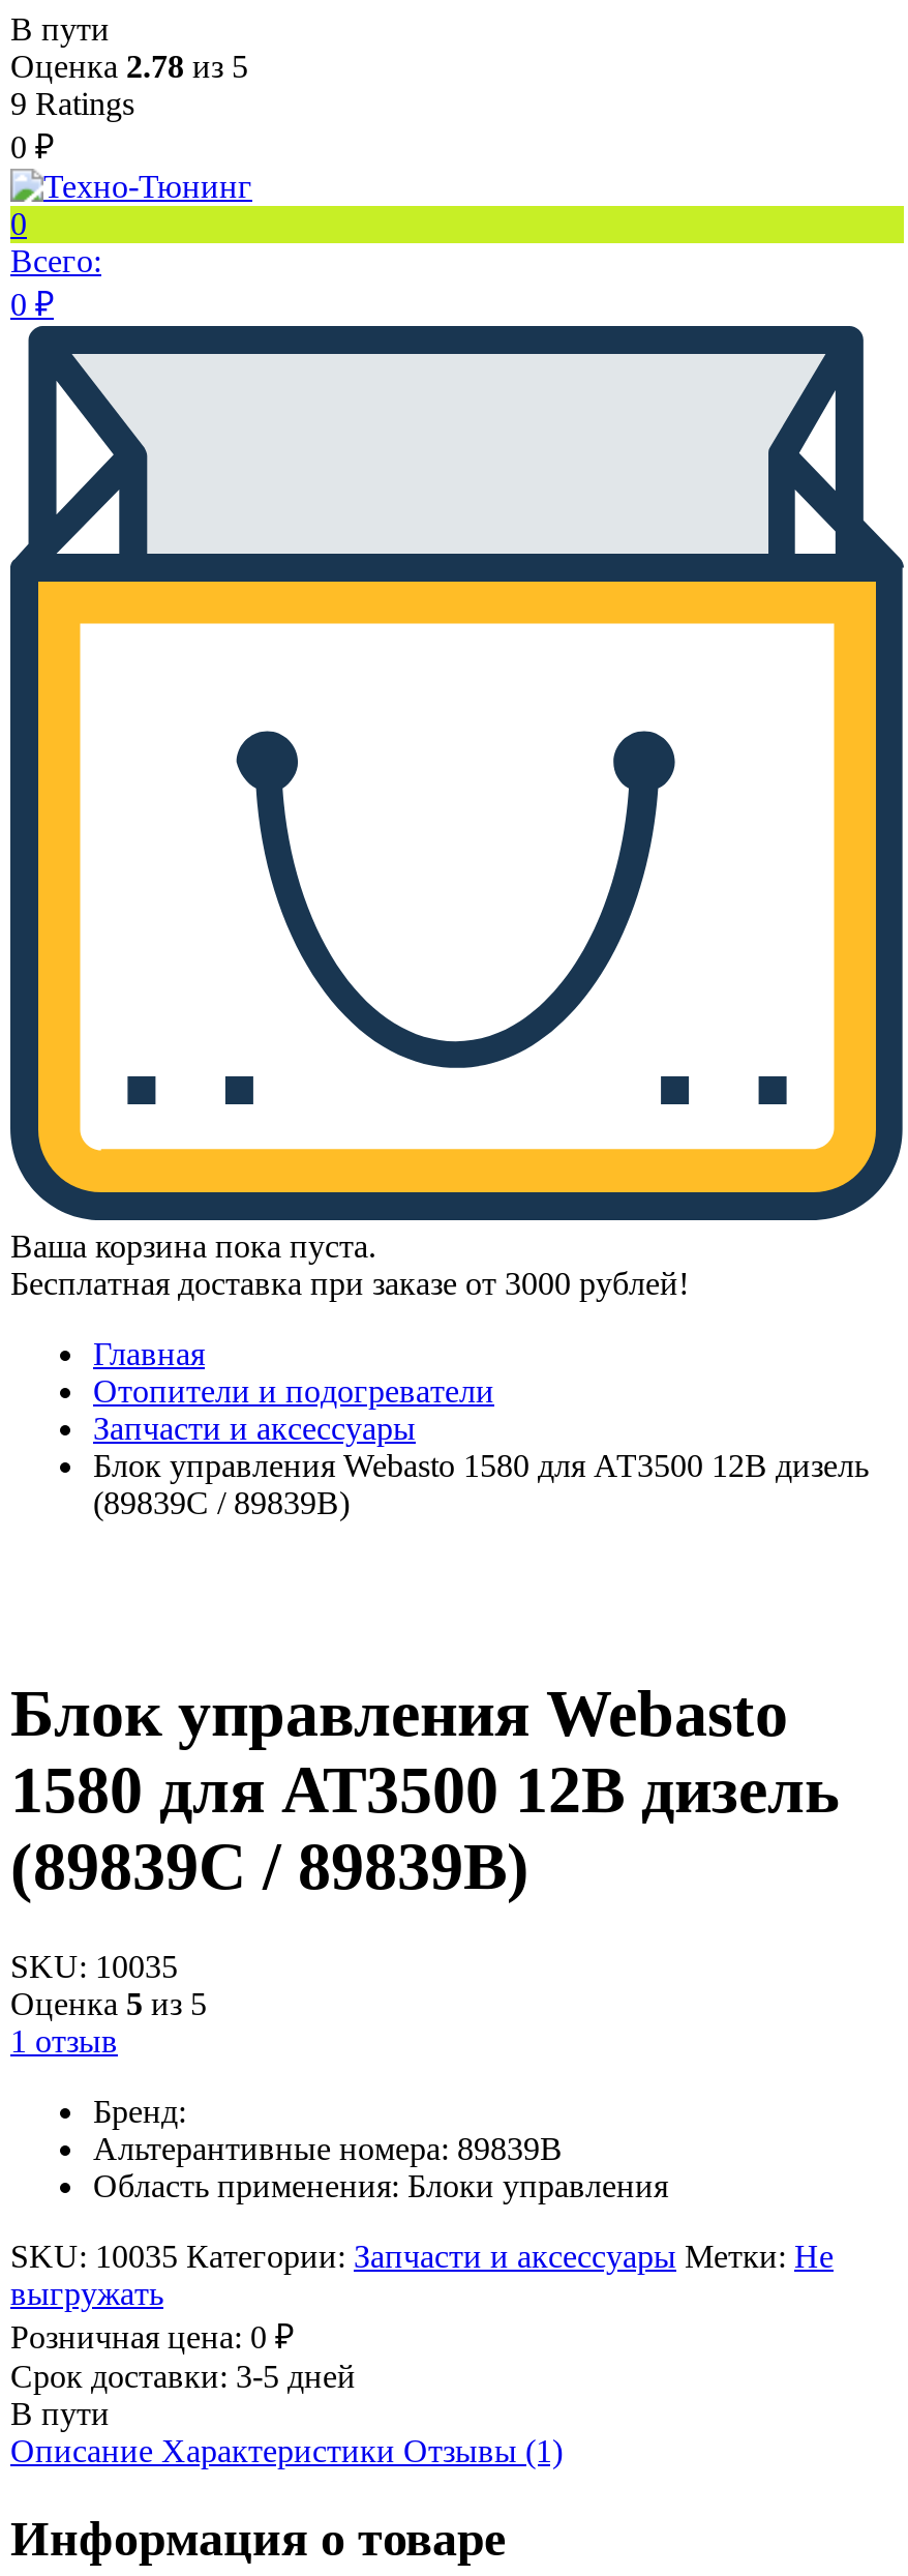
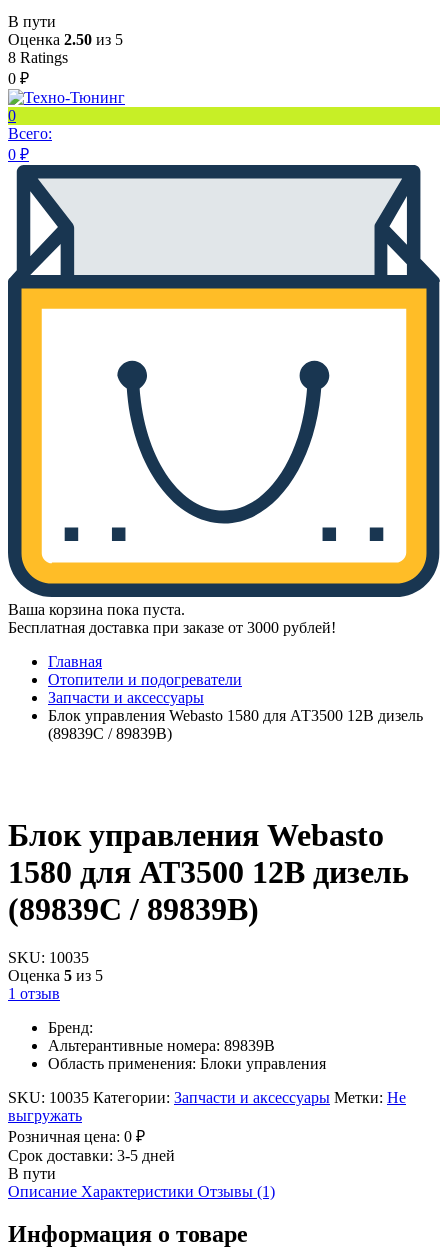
- Оценка 2.78 из 5
+ Оценка 2.50 из 5

- 9 Ratings
+ 8 Ratings
